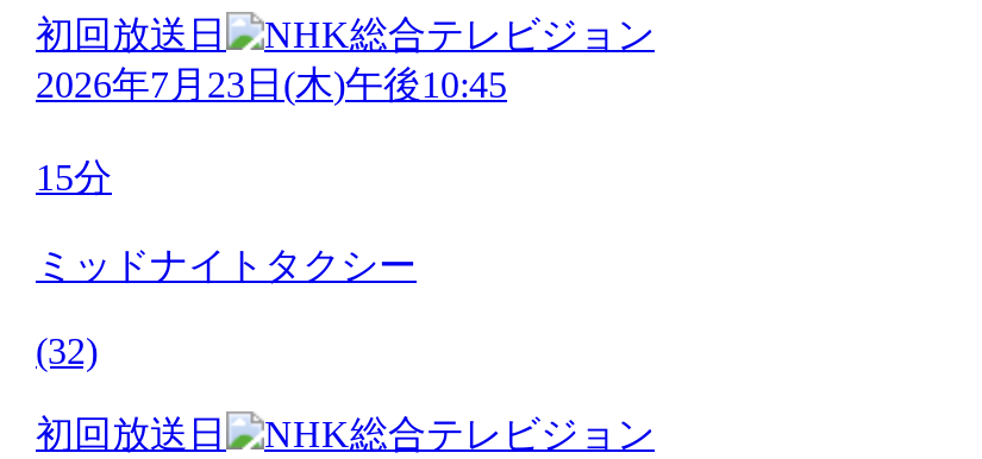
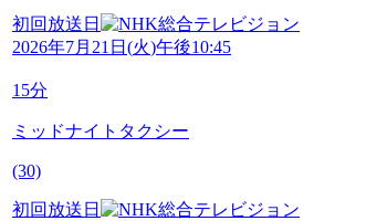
- 2026年7月23日(木)午後10:45
+ 2026年7月21日(火)午後10:45

- (32)
+ (30)
